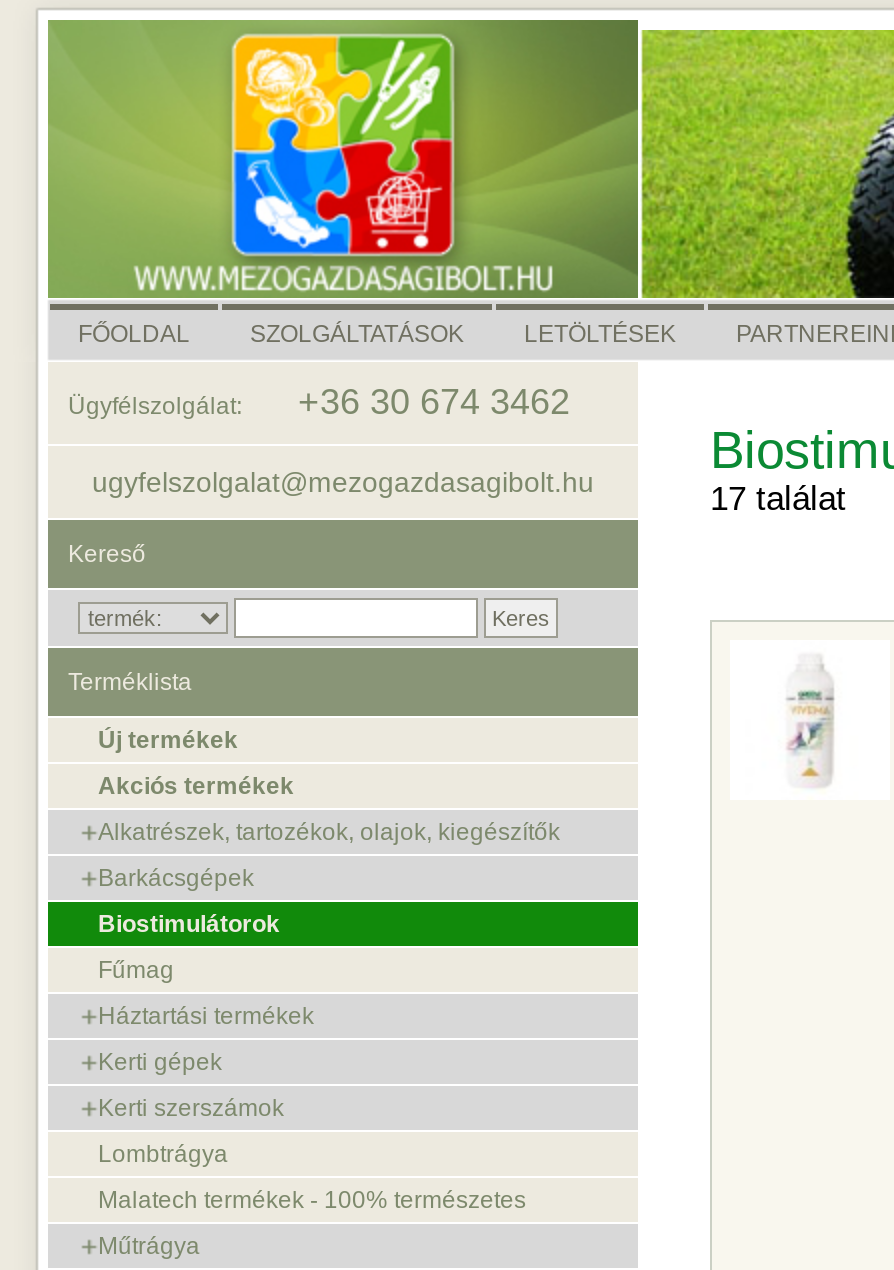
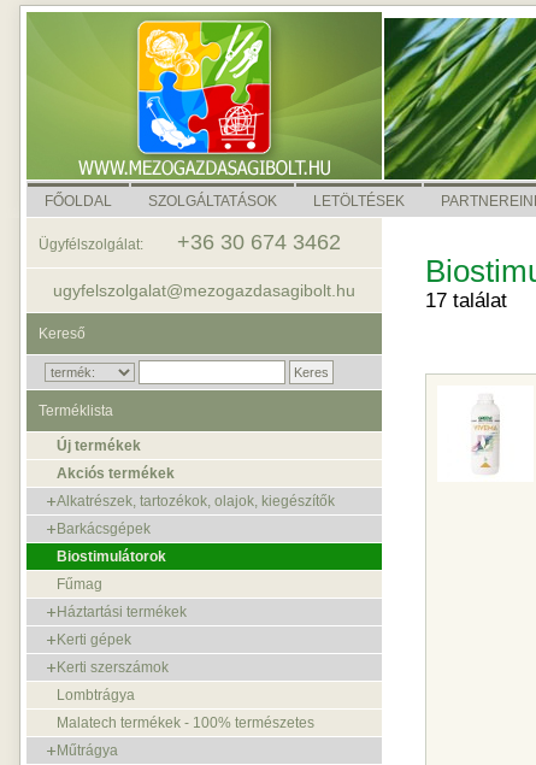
- [image]
+ [image]
